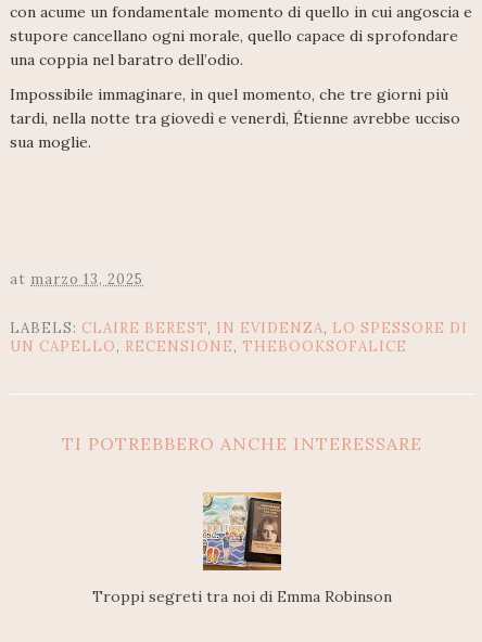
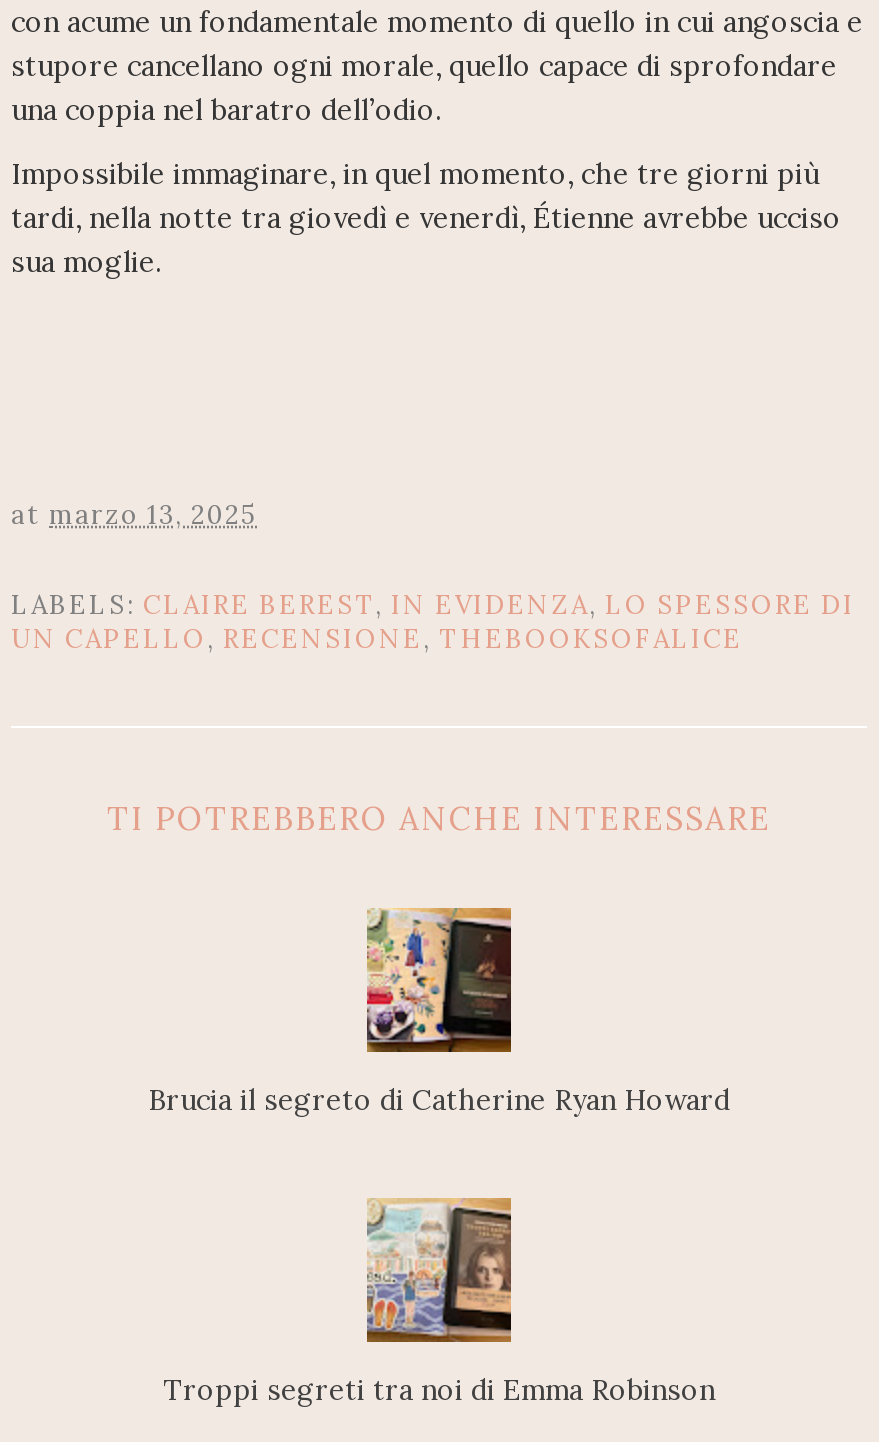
+ [image]
+ Brucia il segreto di Catherine Ryan Howard
